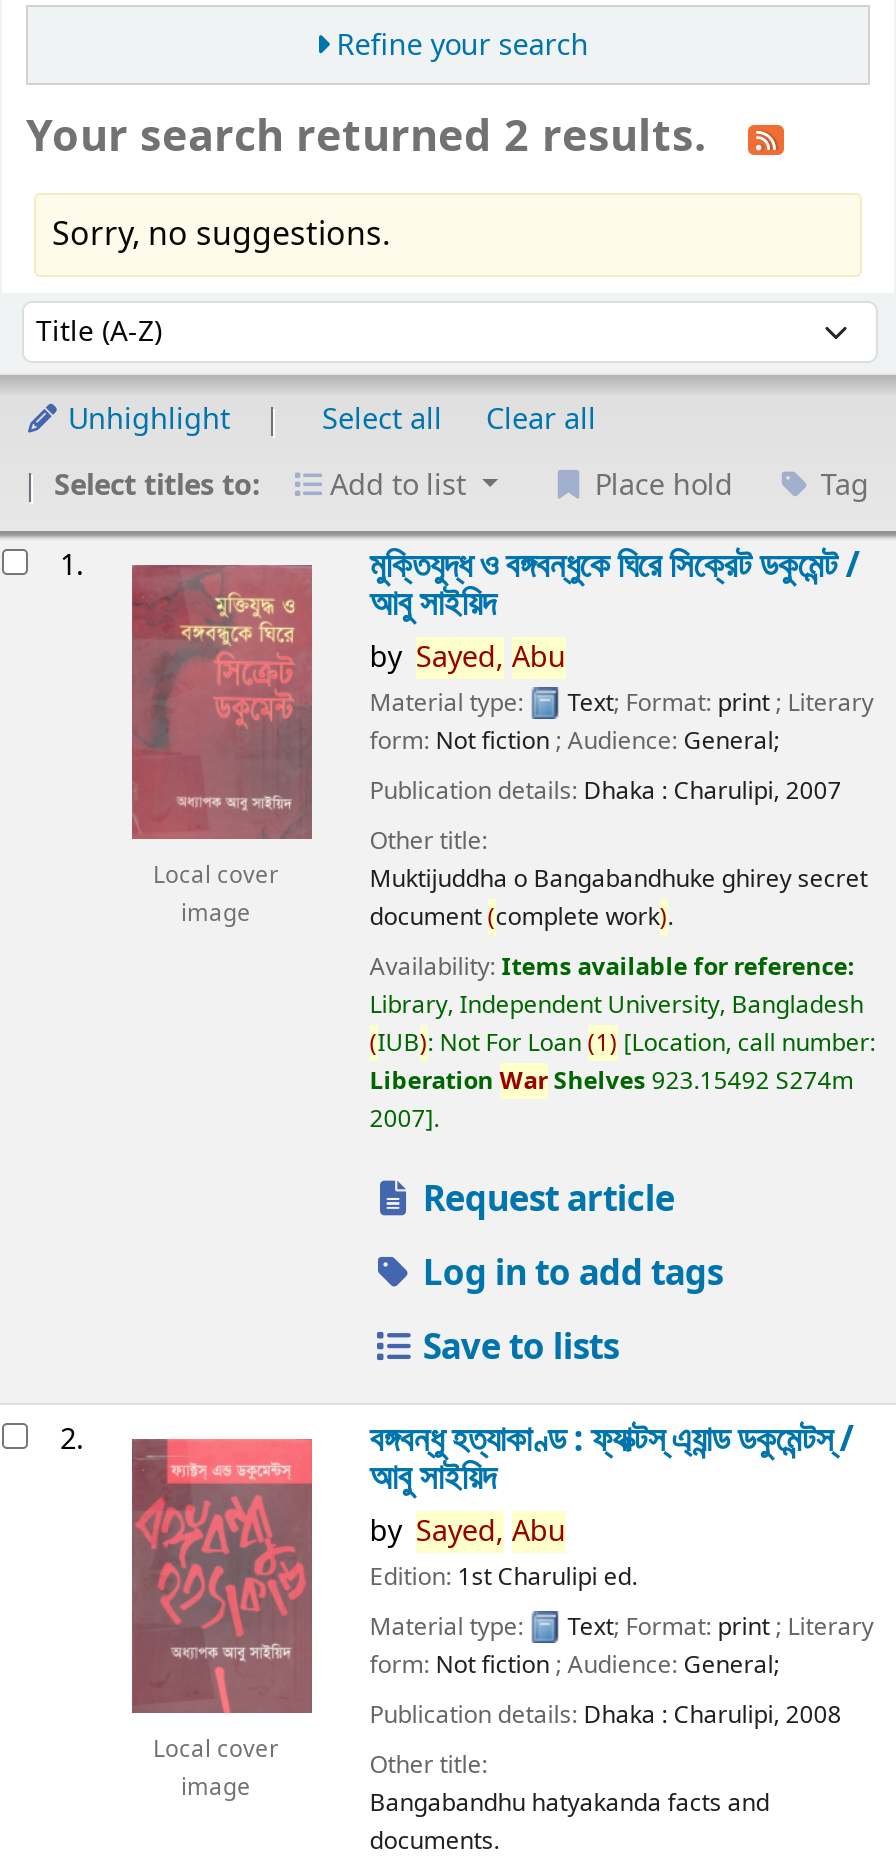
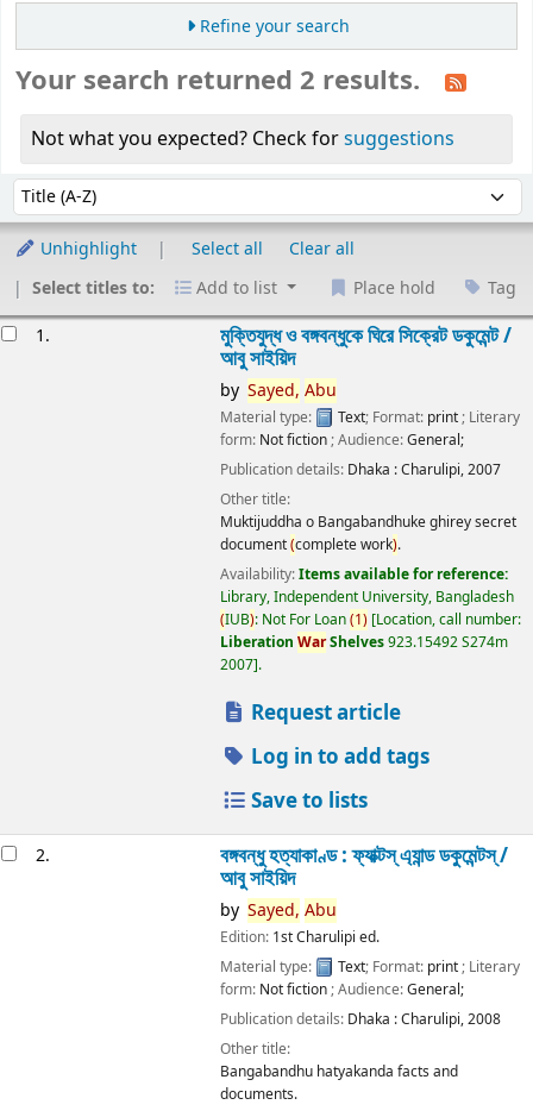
- Sorry, no suggestions.
+ Not what you expected? Check for suggestions

- [image]
- Local cover
- image

- [image]
- Local cover
- image
